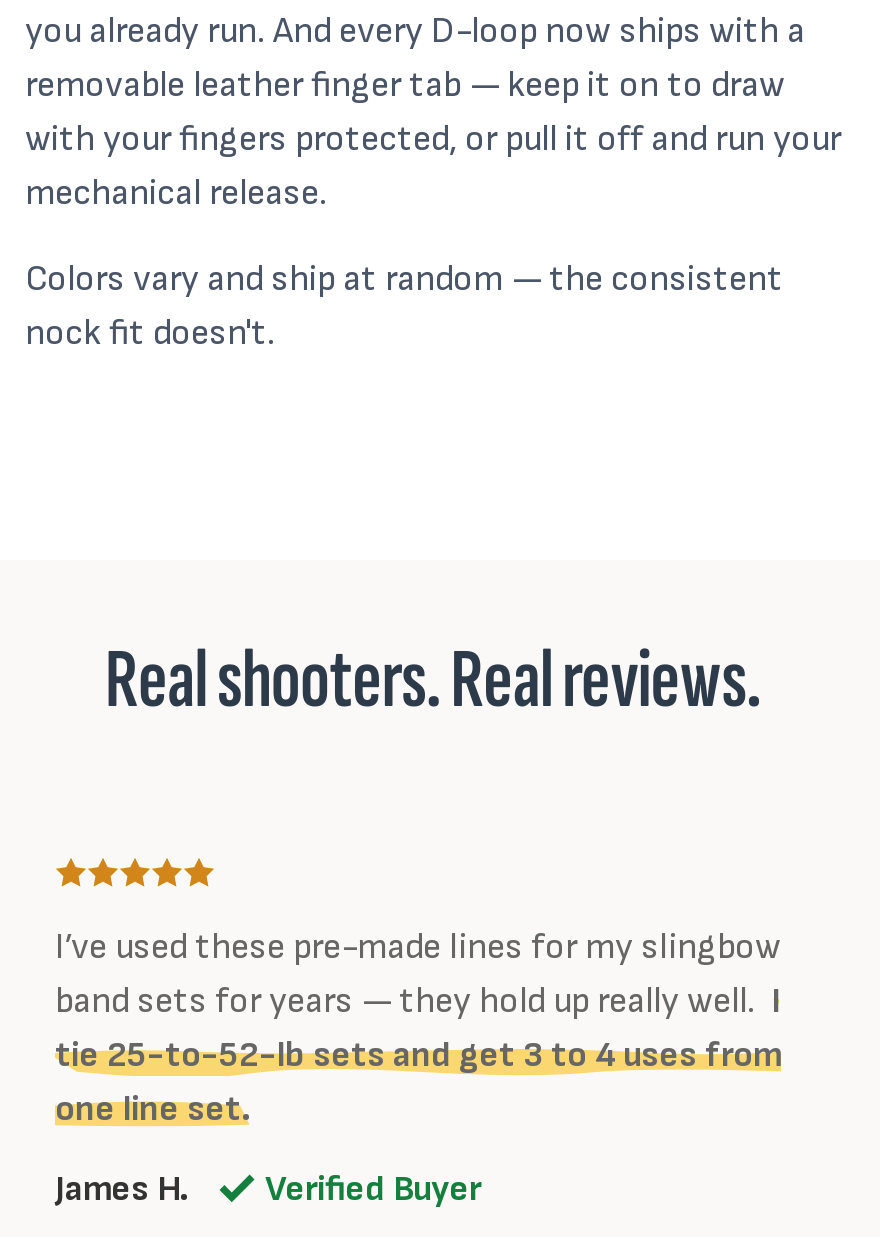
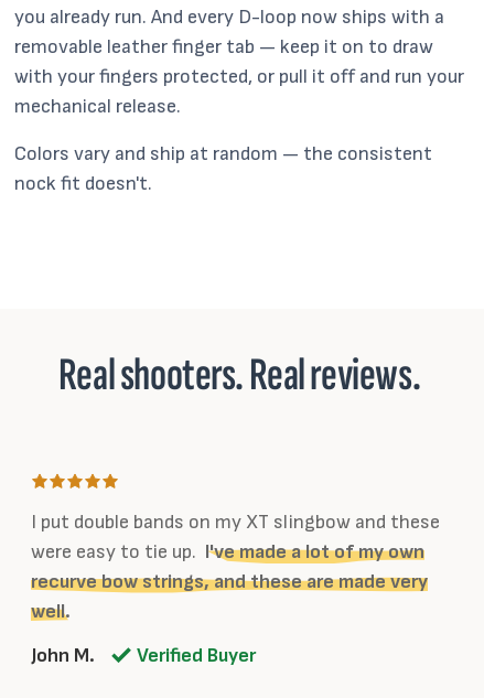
- I’ve used these pre-made lines for my slingbow
- band sets for years — they hold up really well. I
- tie 25-to-52-lb sets and get 3 to 4 uses from
- one line set.
+ I put double bands on my XT slingbow and these
+ were easy to tie up. I've made a lot of my own
+ recurve bow strings, and these are made very
+ well.

- James H.
+ John M.
